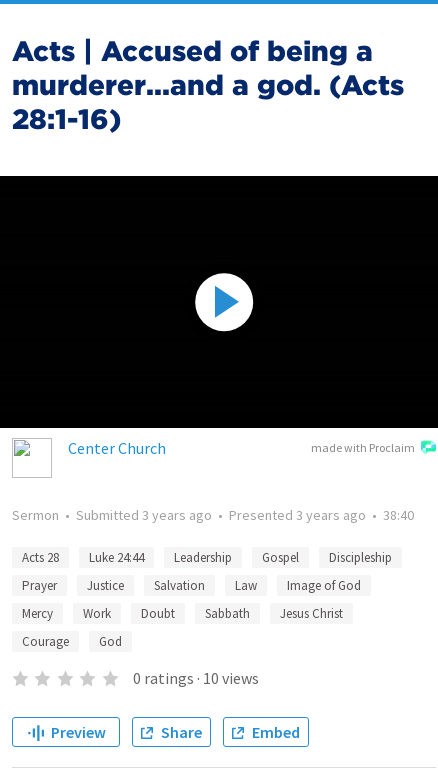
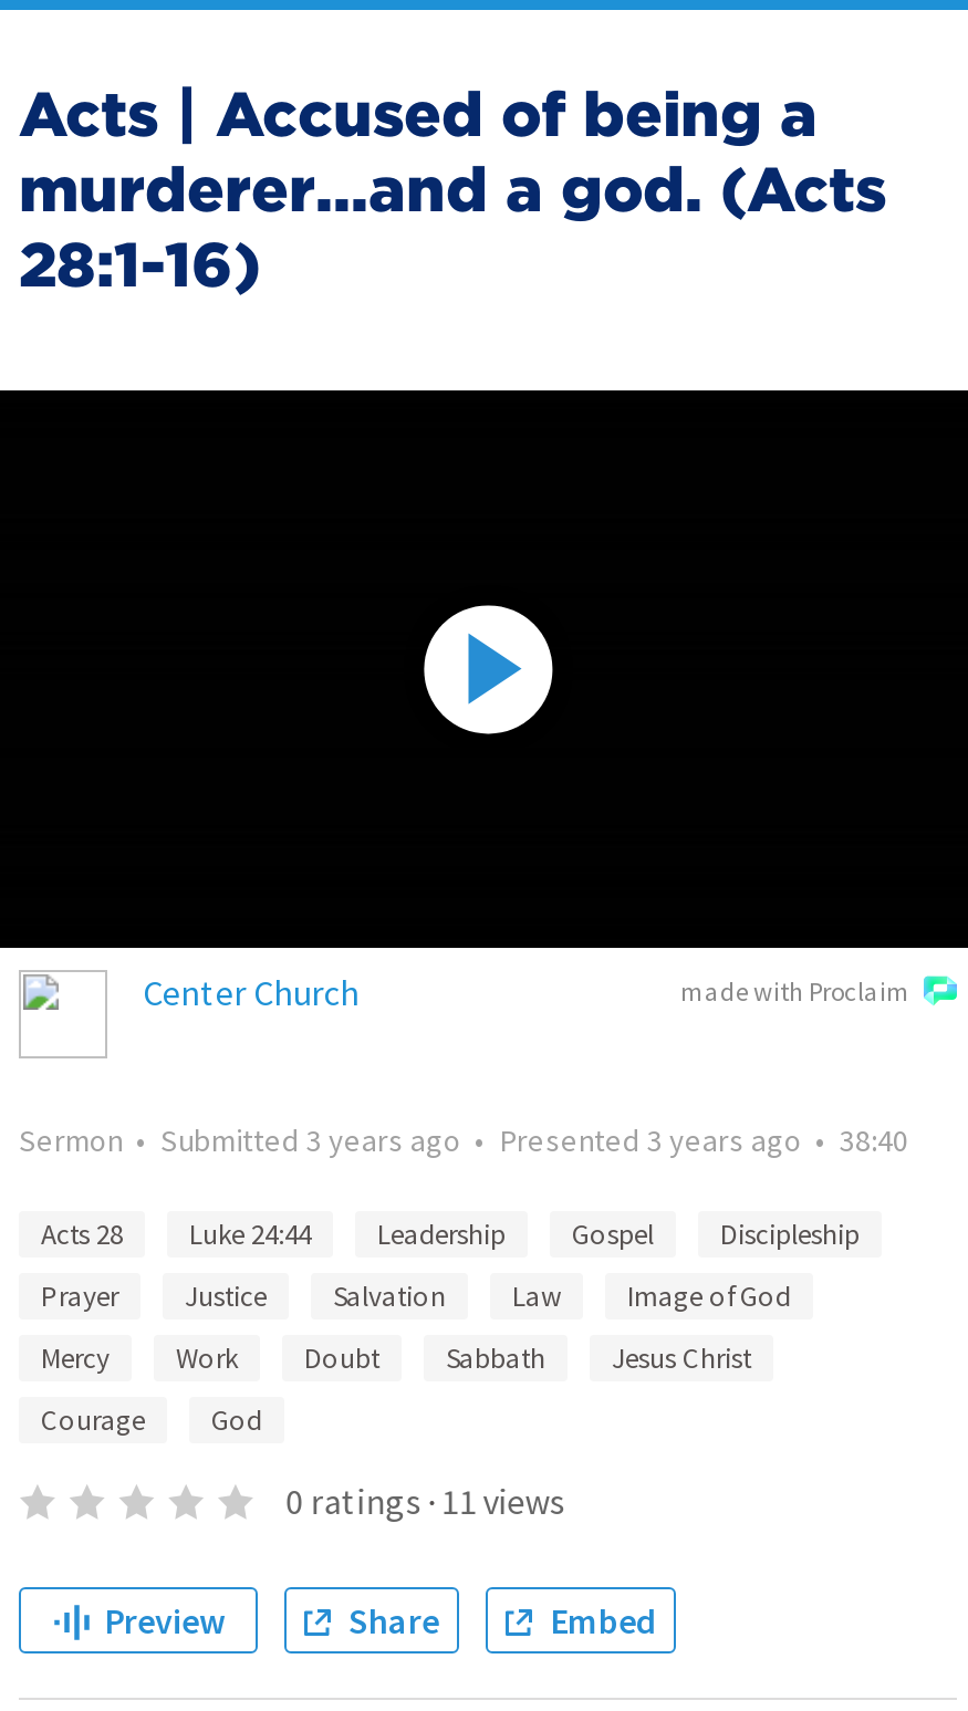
- 0 ratings · 10 views
+ 0 ratings · 11 views
